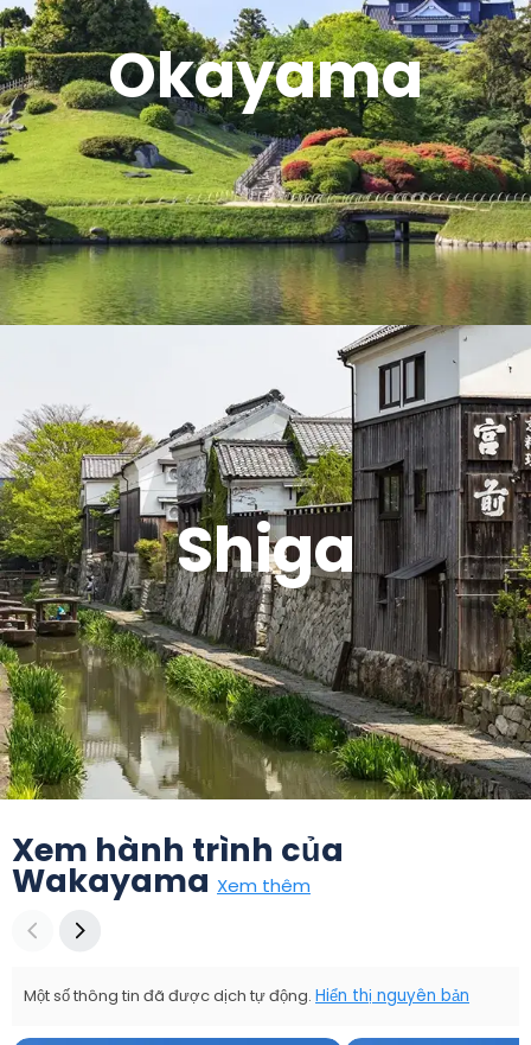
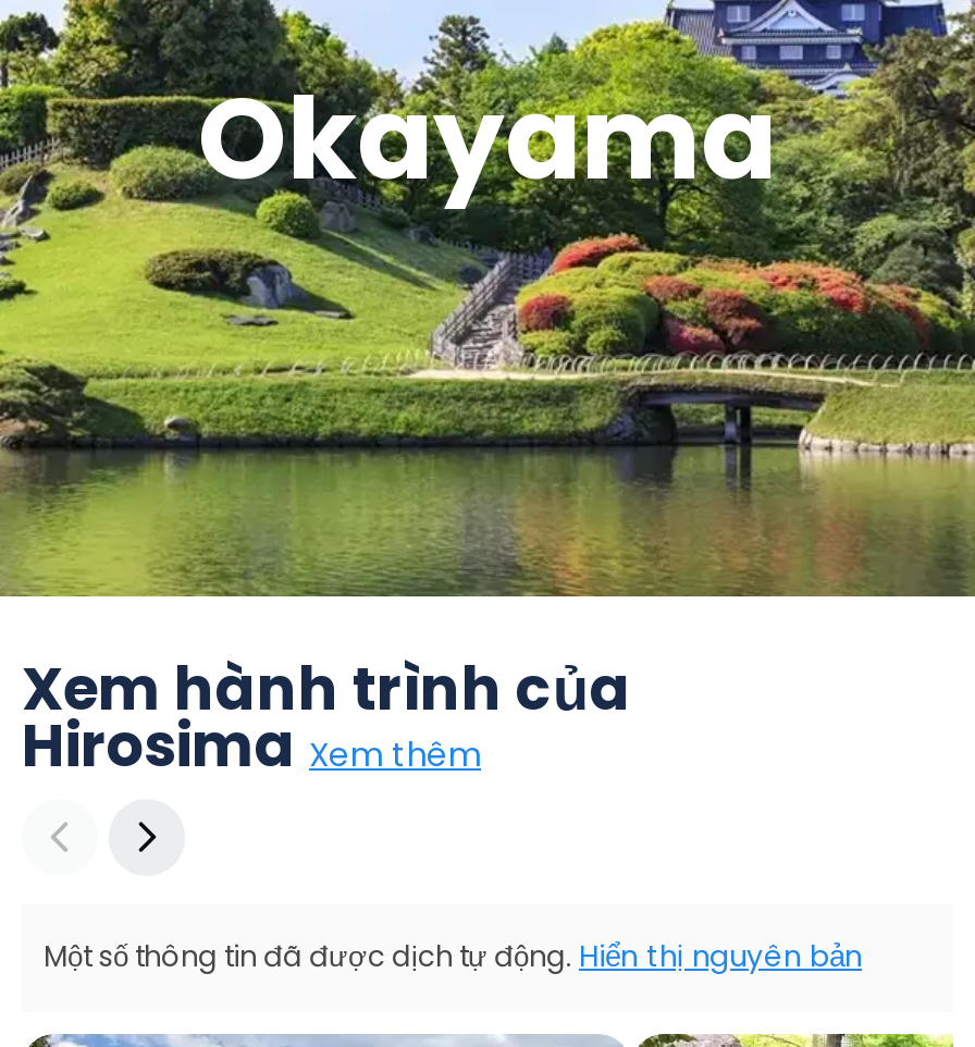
- [image]
- Shiga

- Wakayama Xem thêm
+ Hirosima Xem thêm
